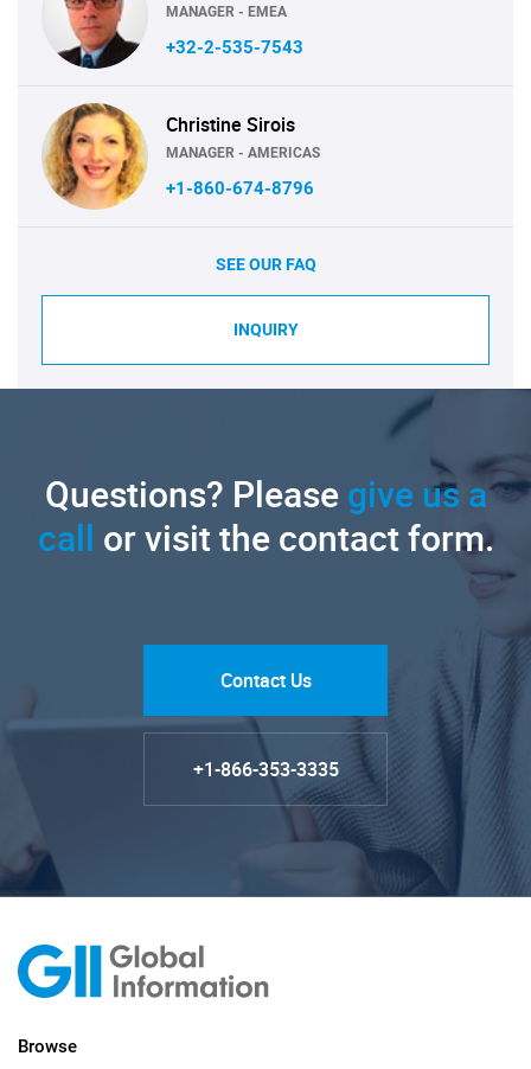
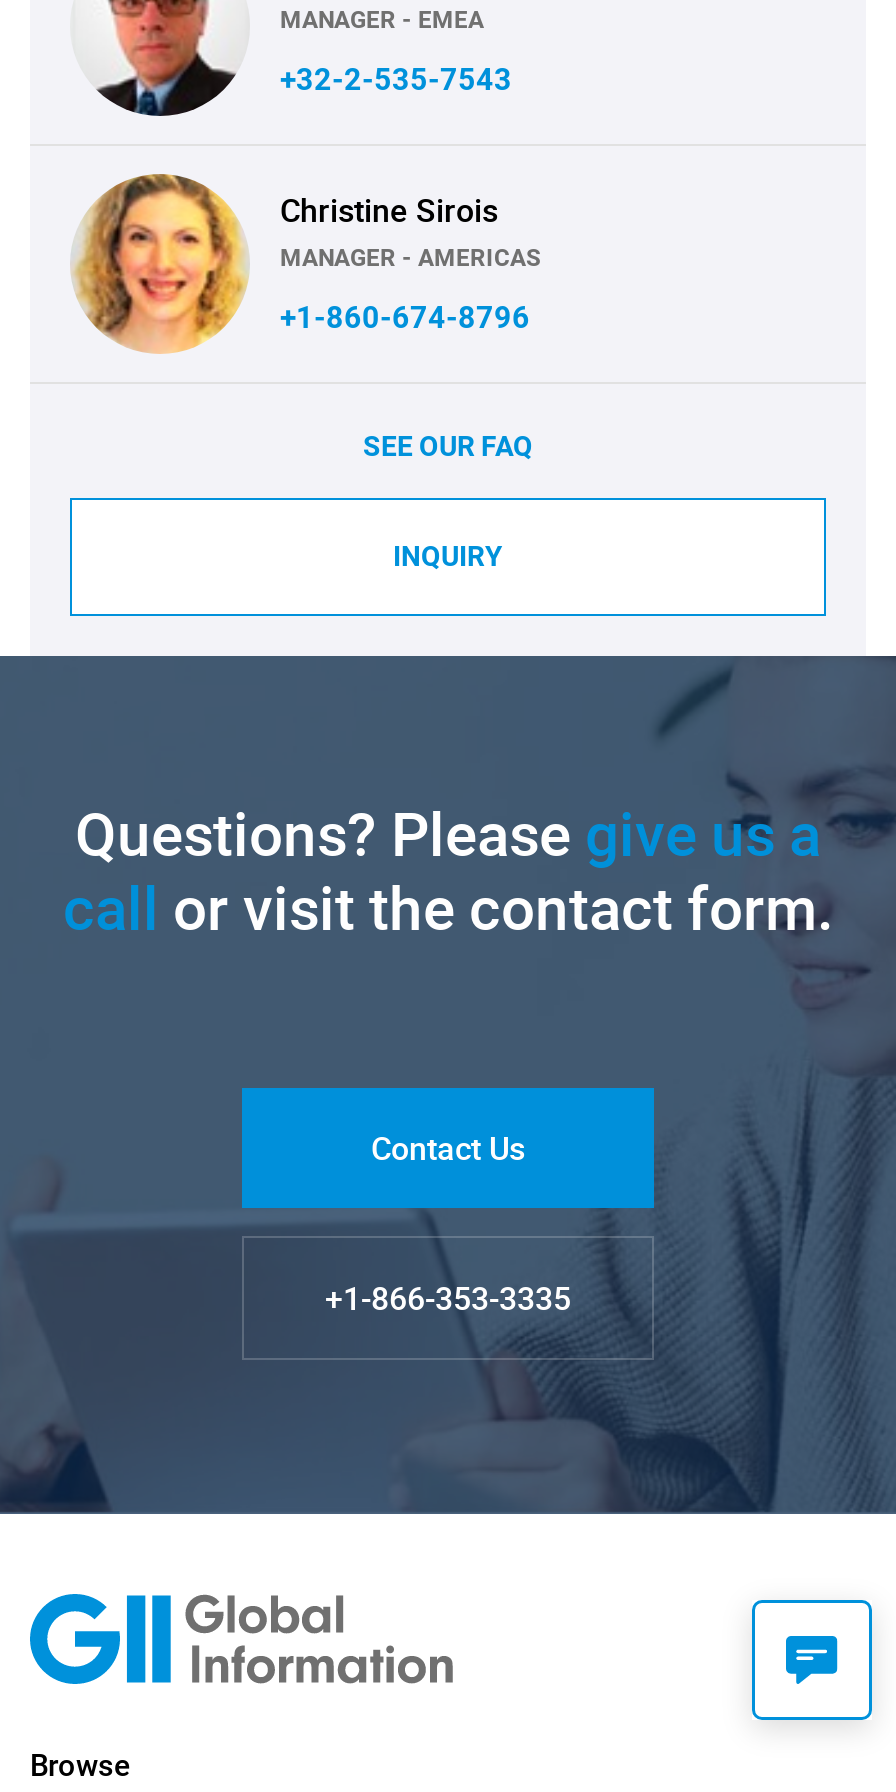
+ [image]
